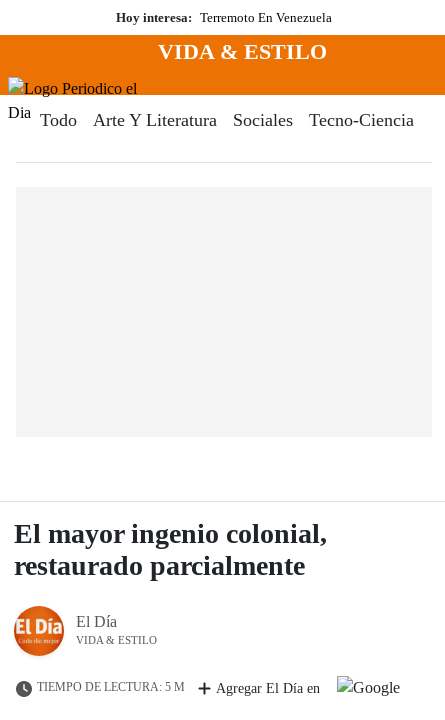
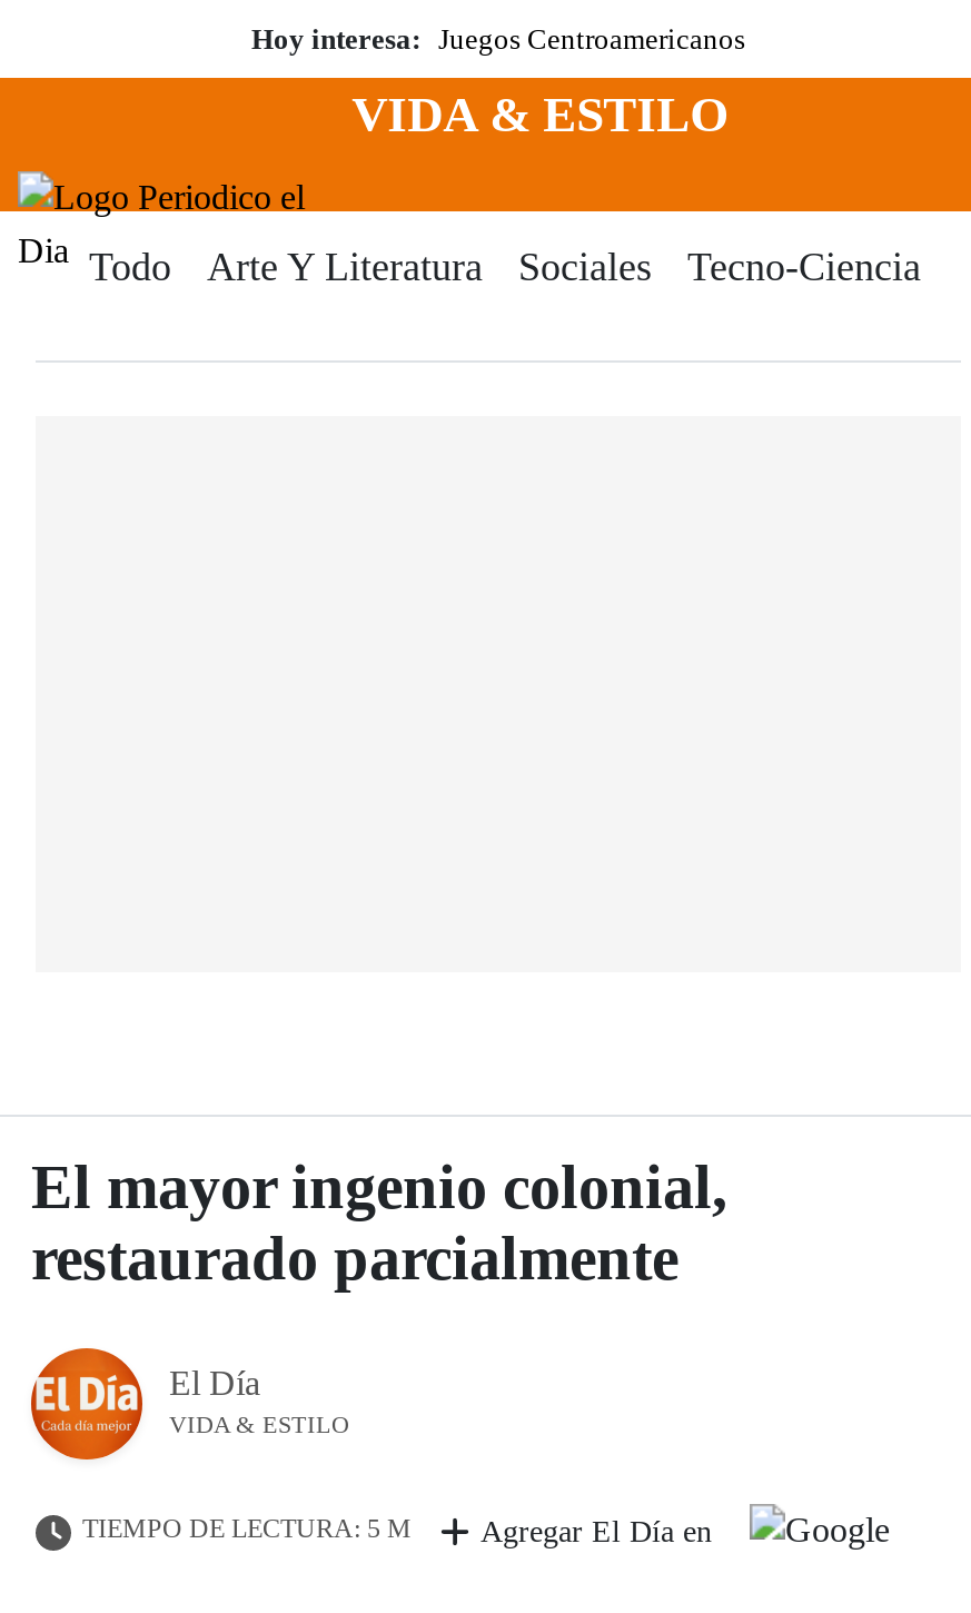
- Hoy interesa: Terremoto En Venezuela
+ Hoy interesa: Juegos Centroamericanos
